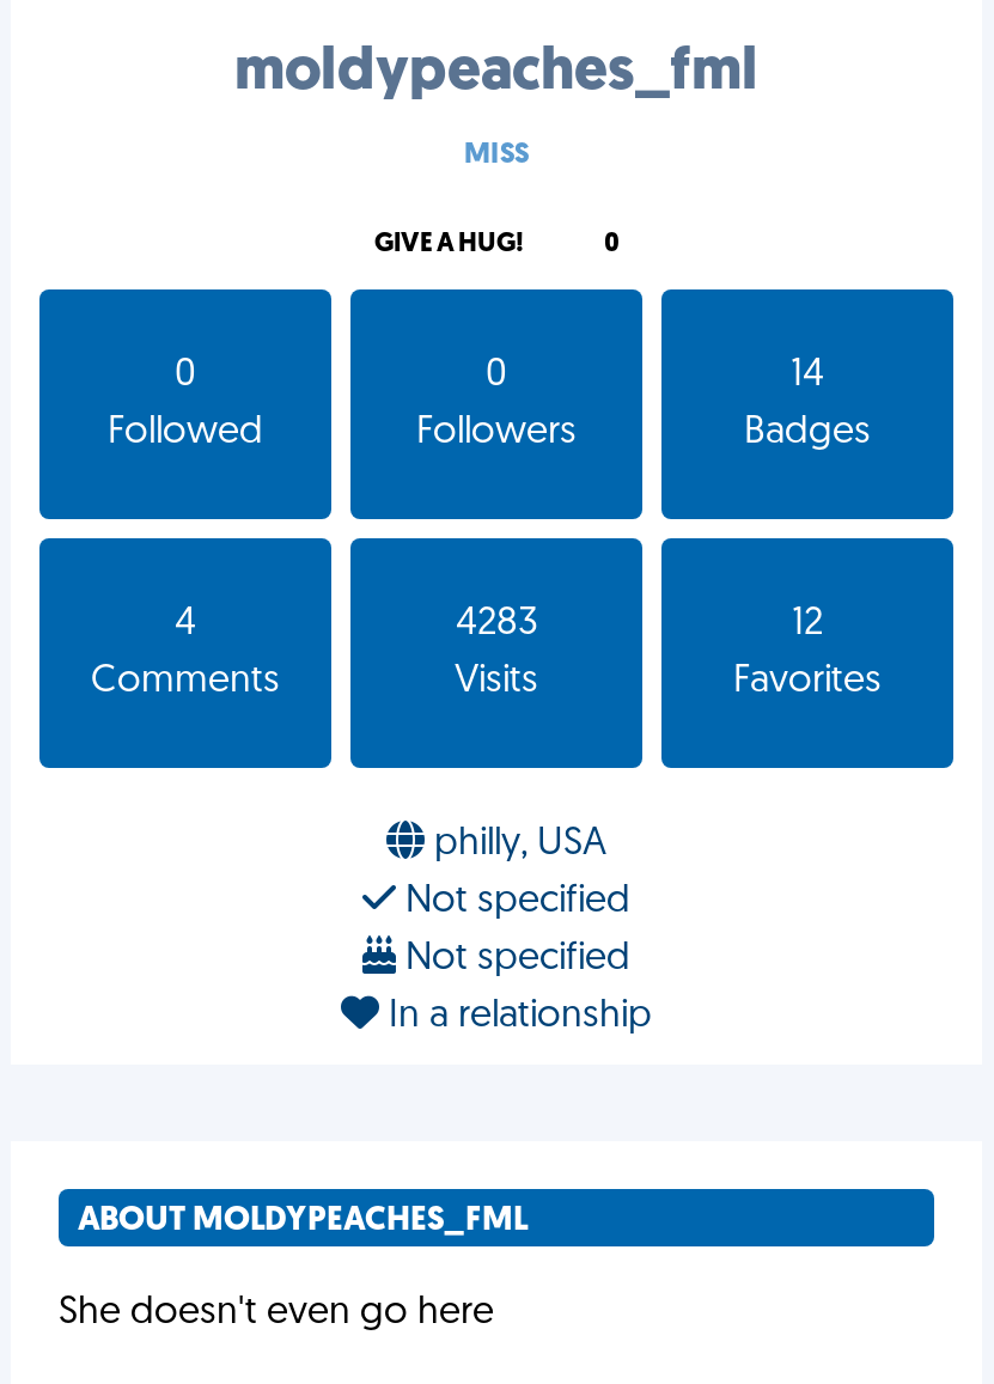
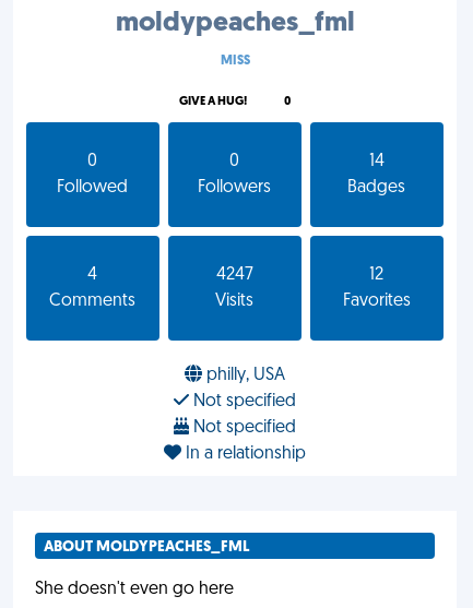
- 4283
+ 4247
